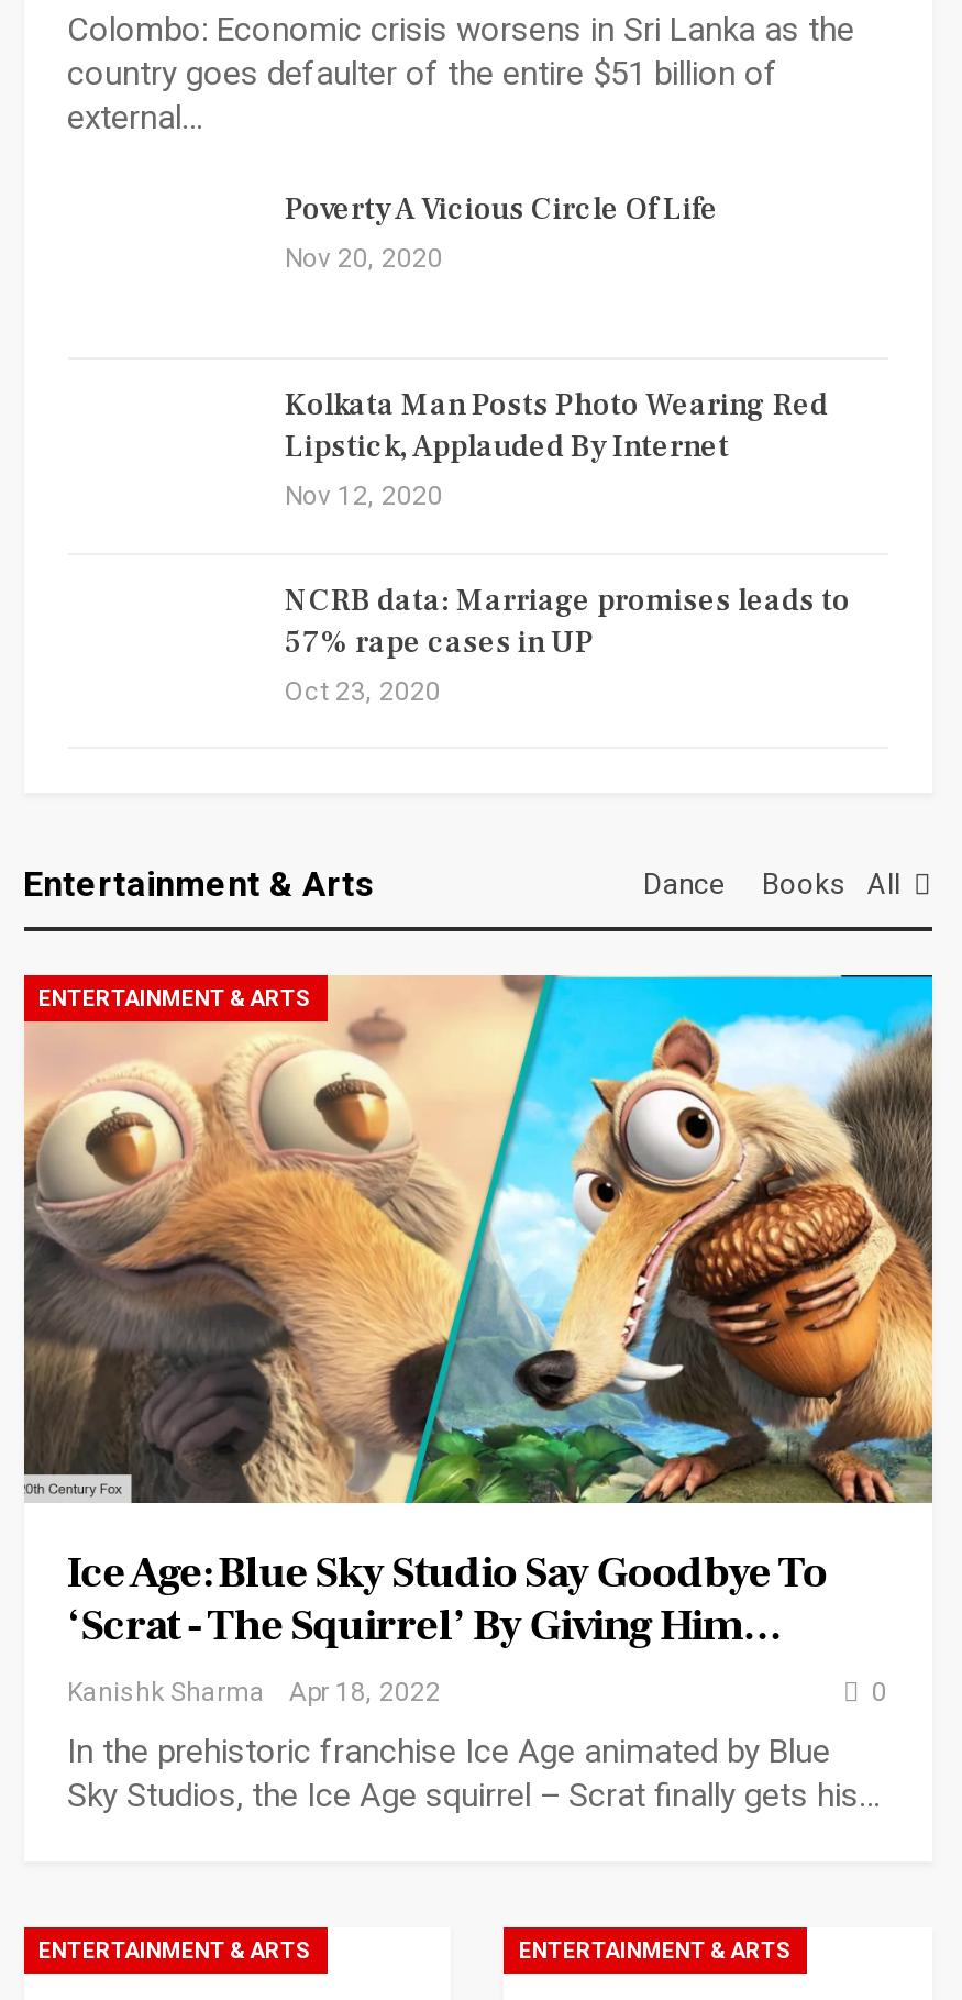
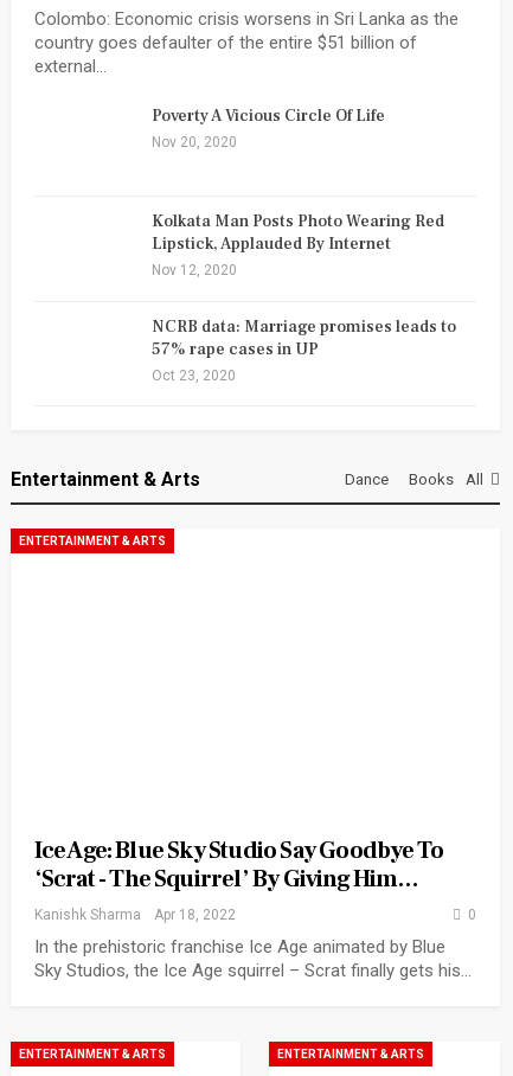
- [image]
